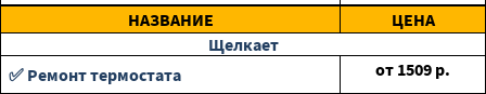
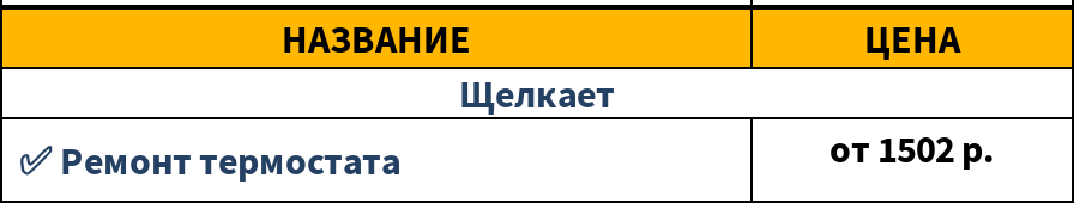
- от 1509 р.
+ от 1502 р.
